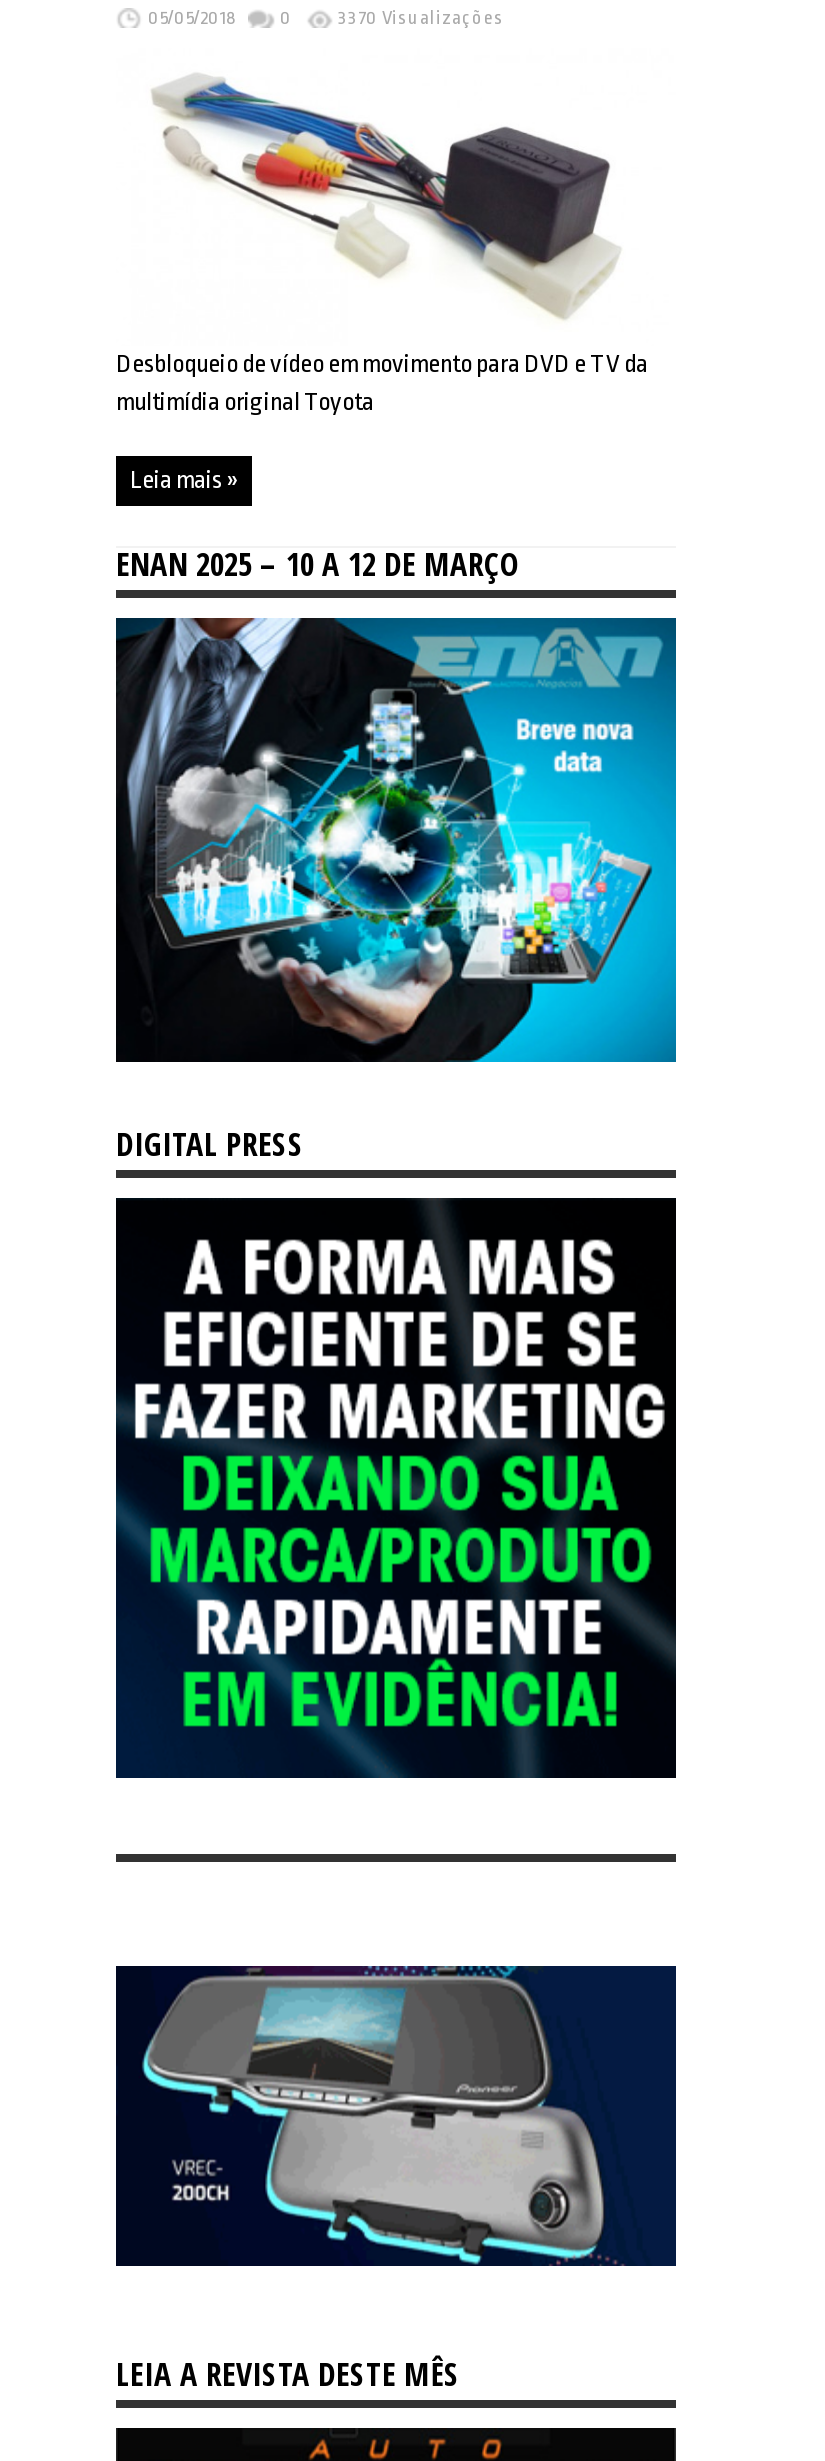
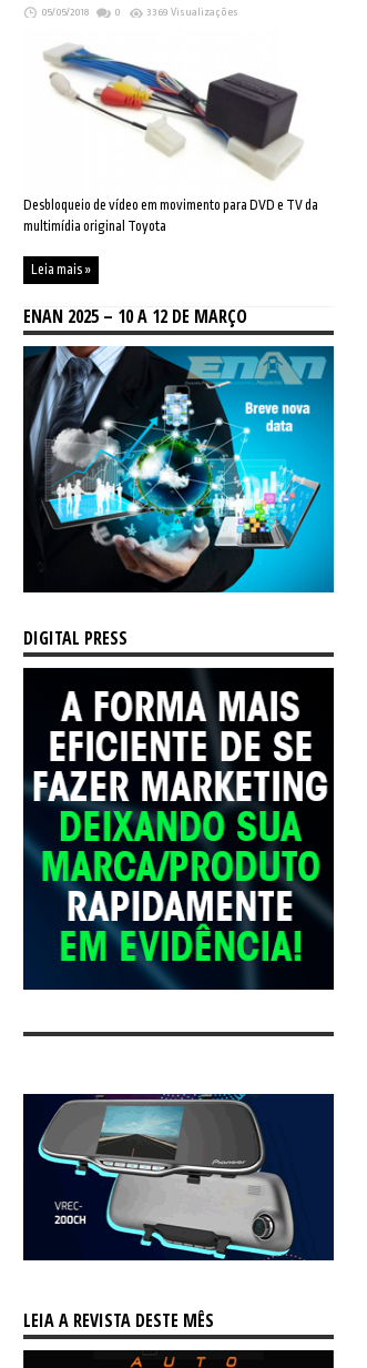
- 3370 Visualizações
+ 3369 Visualizações
